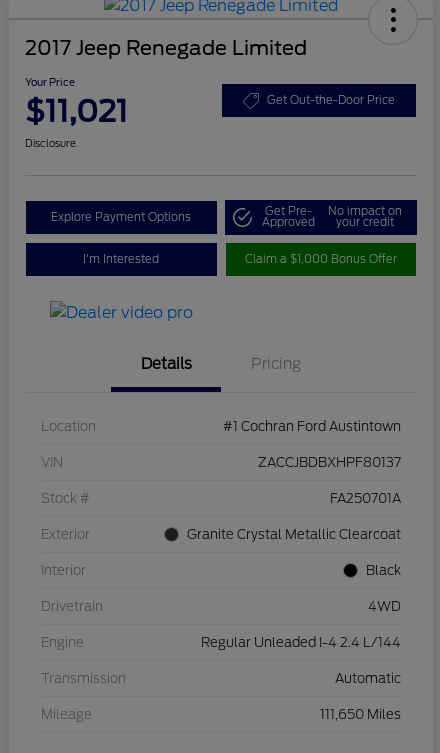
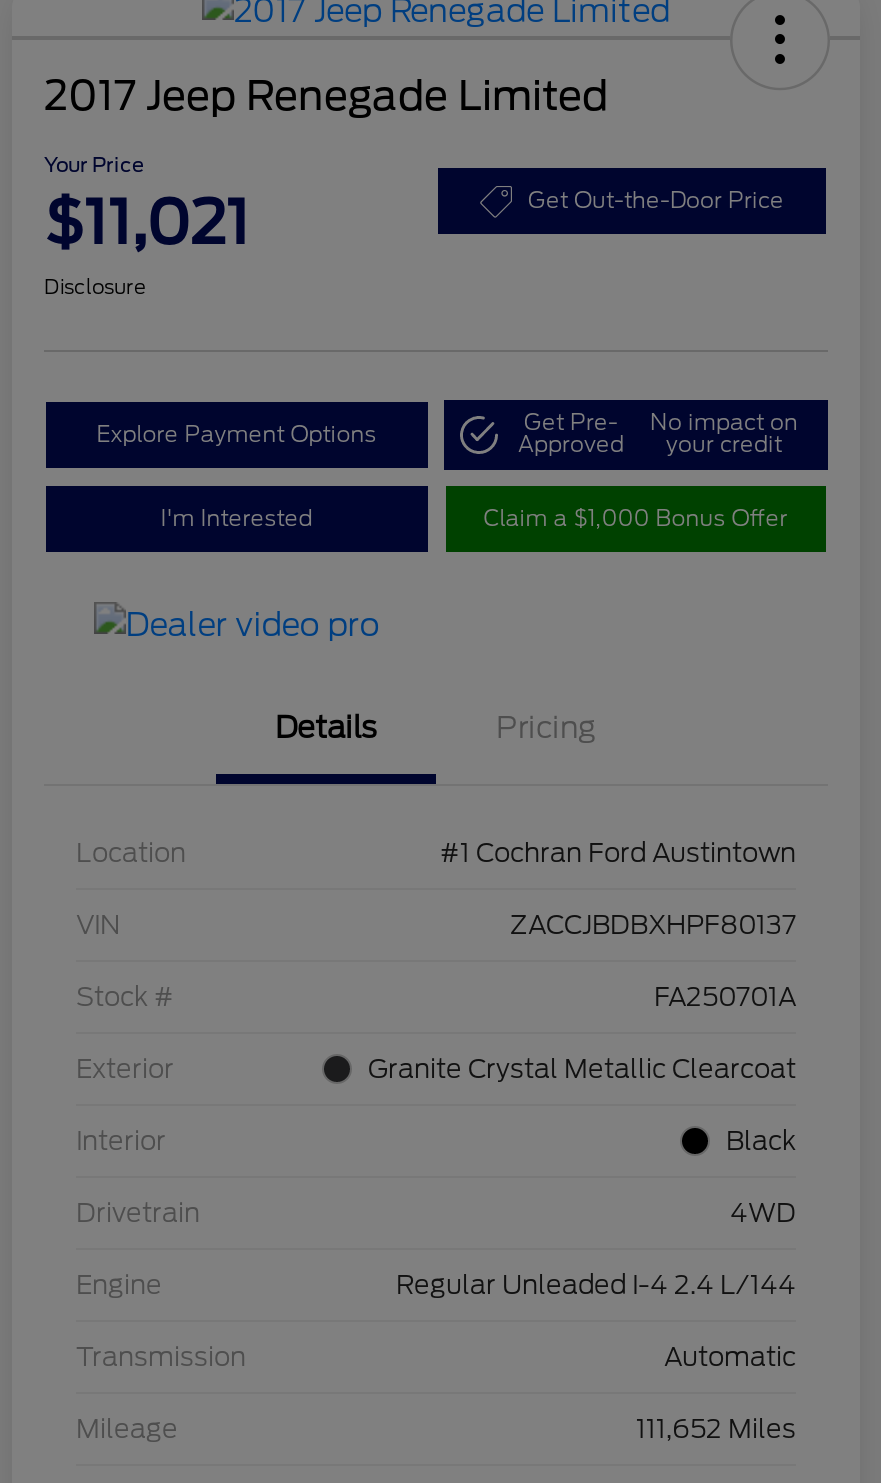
- 111,650 Miles
+ 111,652 Miles
